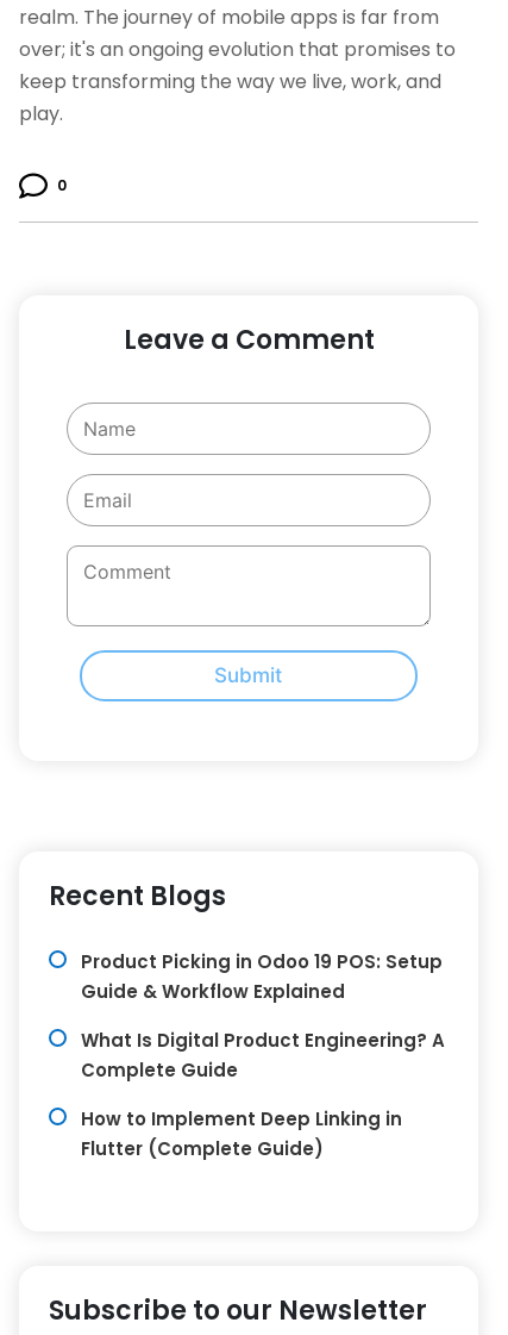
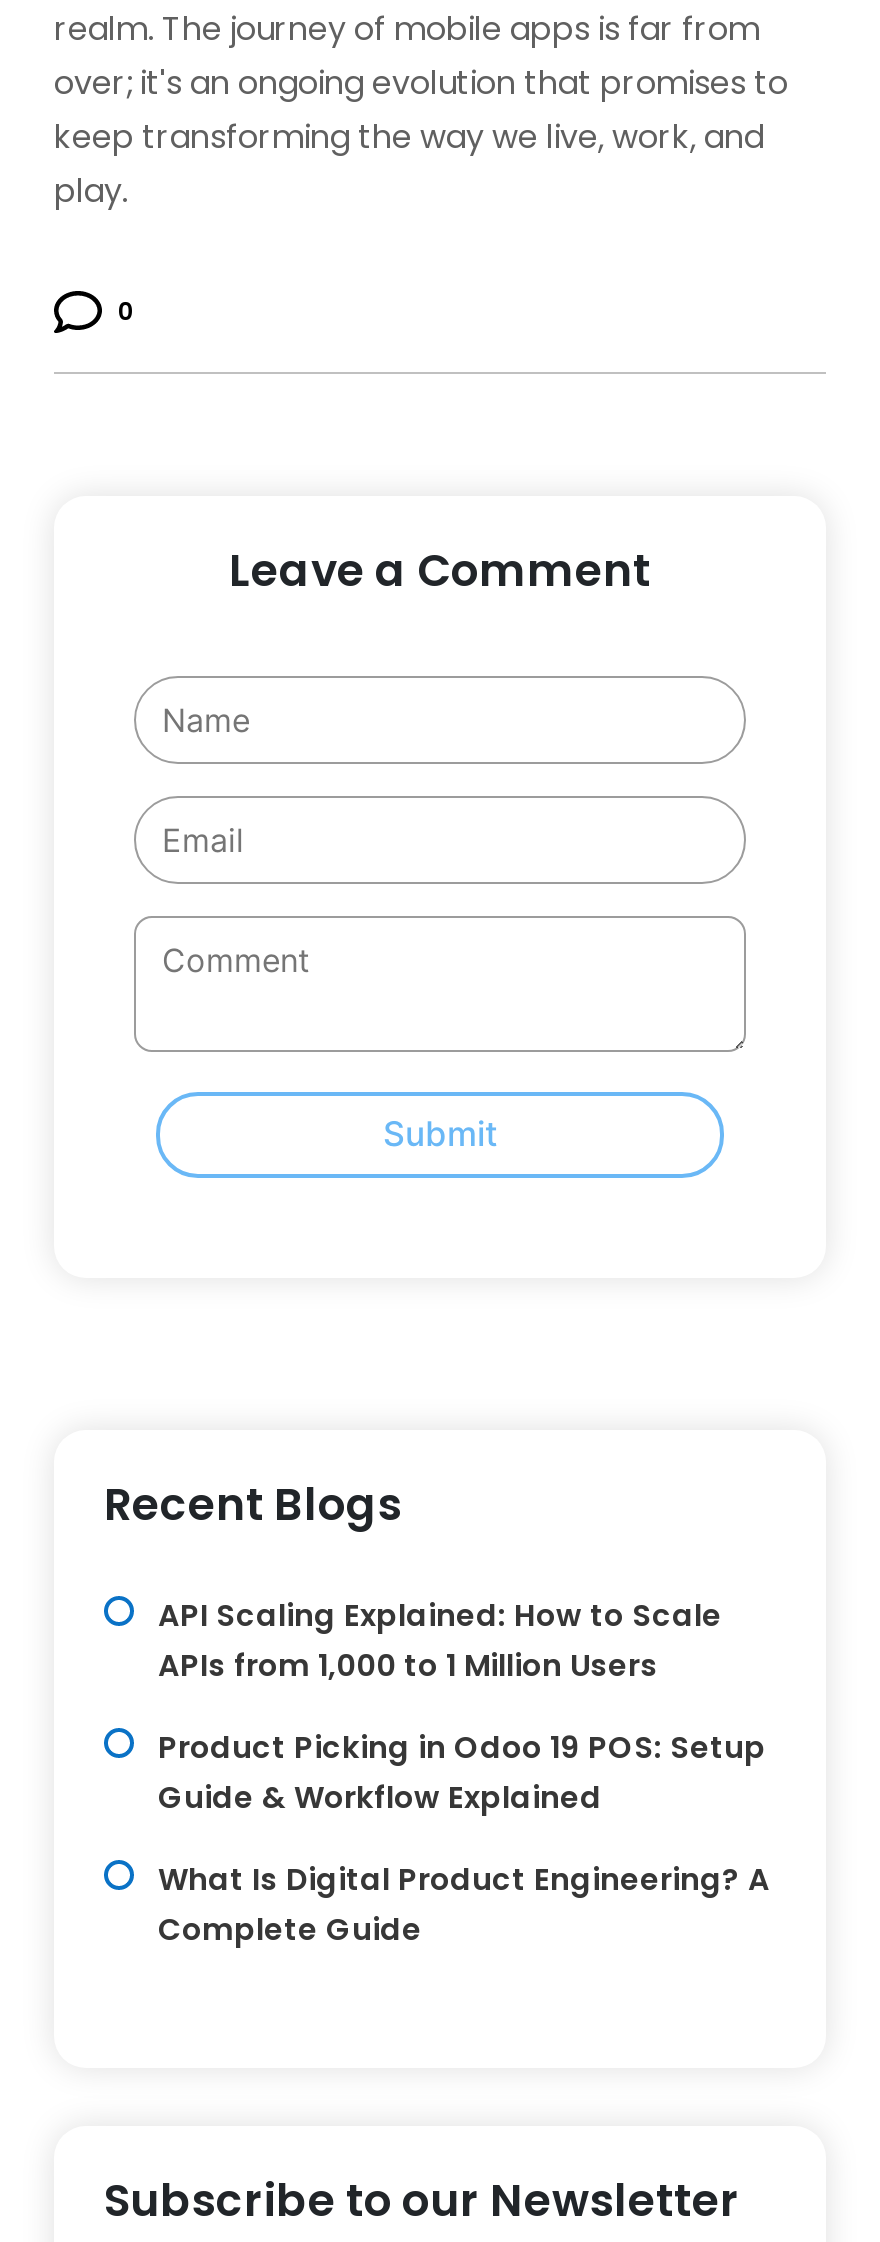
+ API Scaling Explained: How to Scale
+ APIs from 1,000 to 1 Million Users

moved down: Product Picking in Odoo 19 POS: Setup | Guide & Workflow Explained | What Is Digital Product Engineering? A | Complete Guide

- How to Implement Deep Linking in
- Flutter (Complete Guide)
